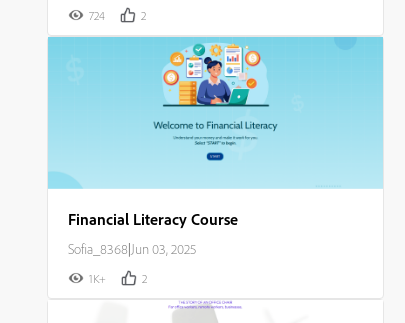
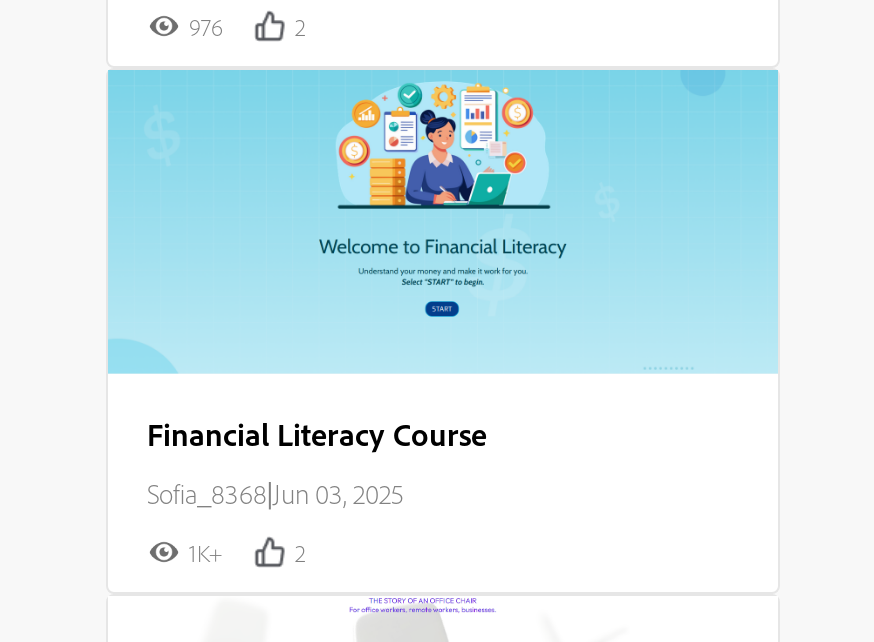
- 724
+ 976
